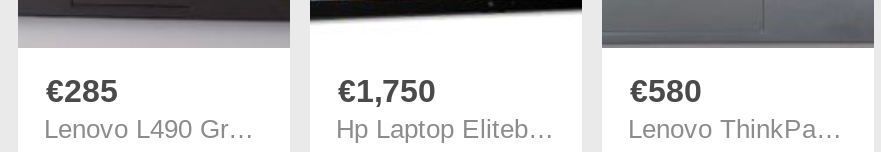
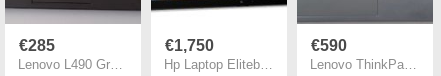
- €580
+ €590
